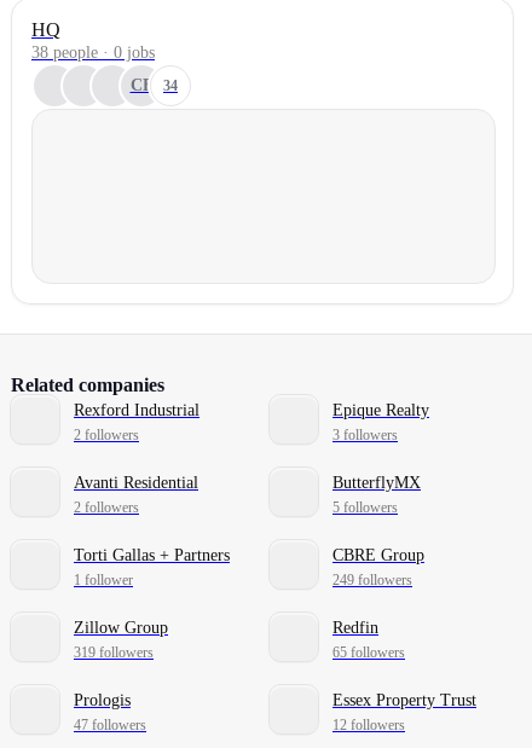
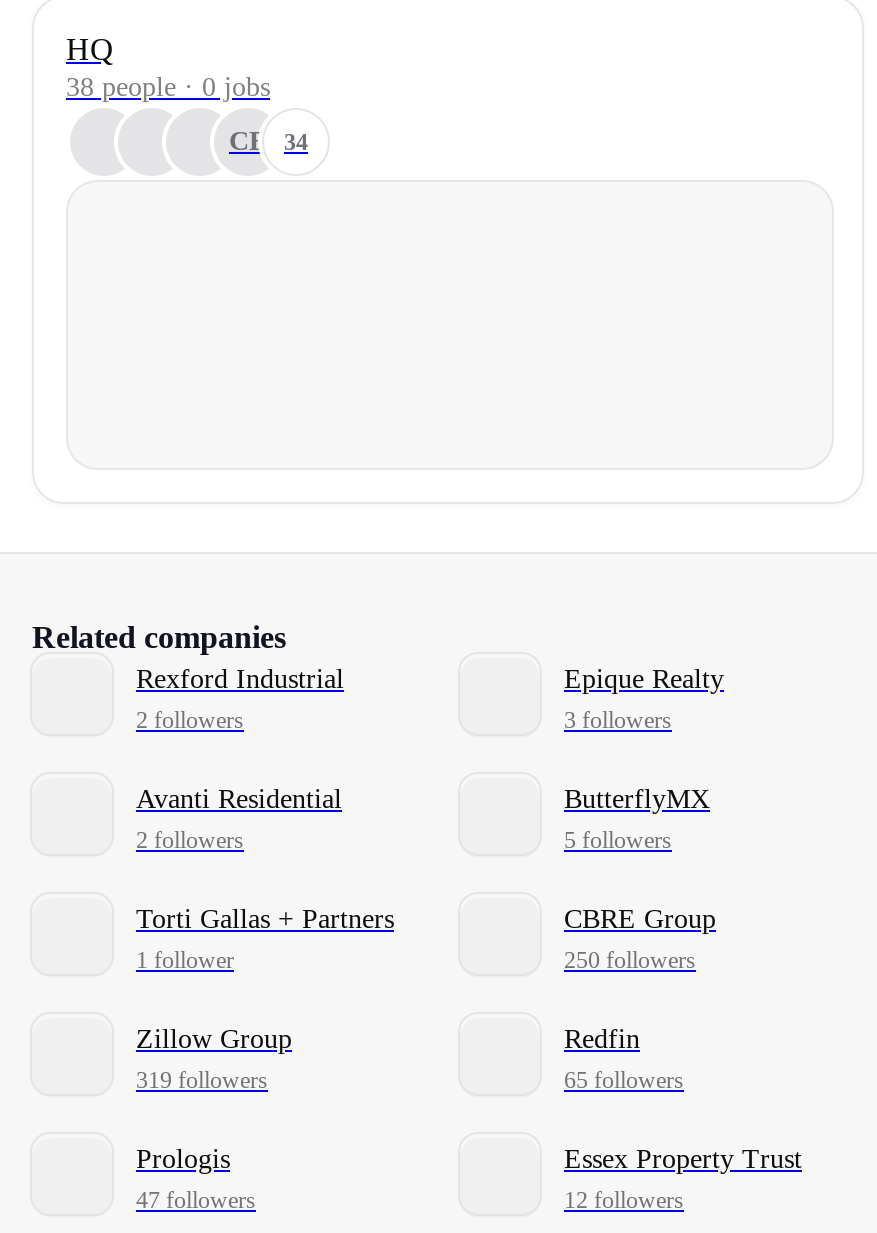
- 249 followers
+ 250 followers
